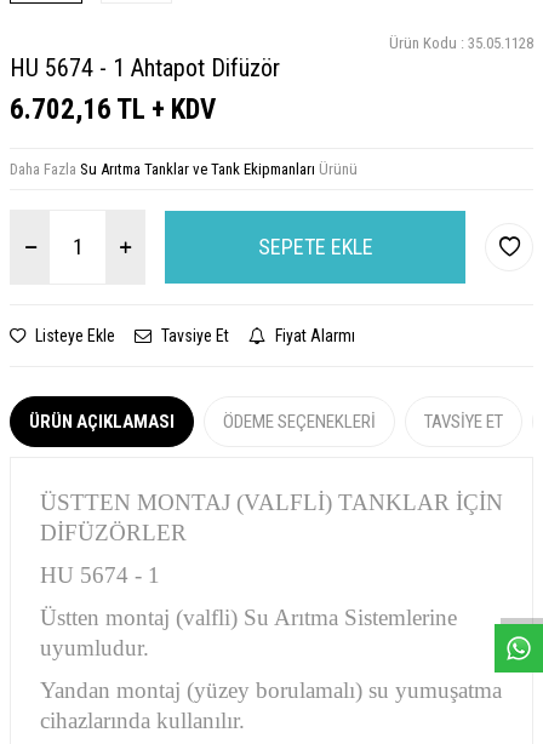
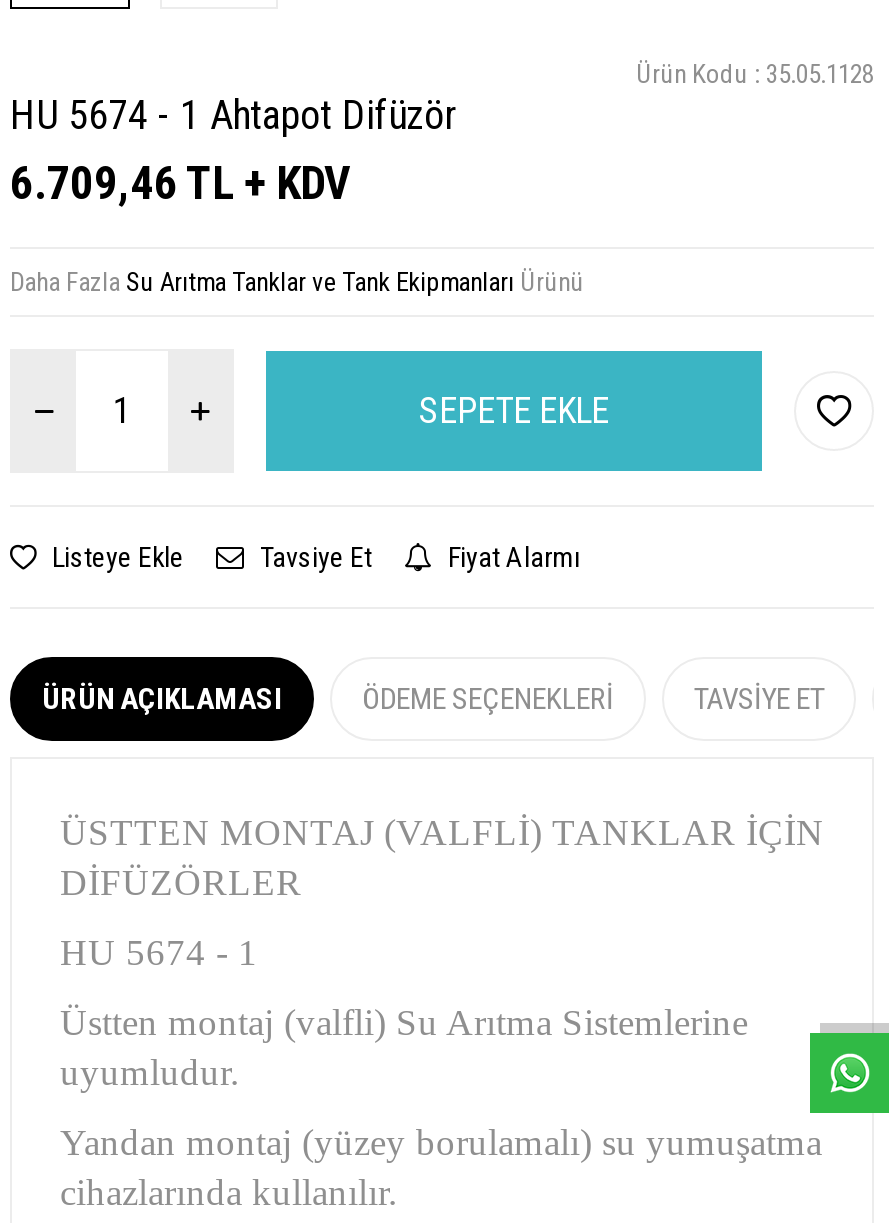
- 6.702,16 TL + KDV
+ 6.709,46 TL + KDV
